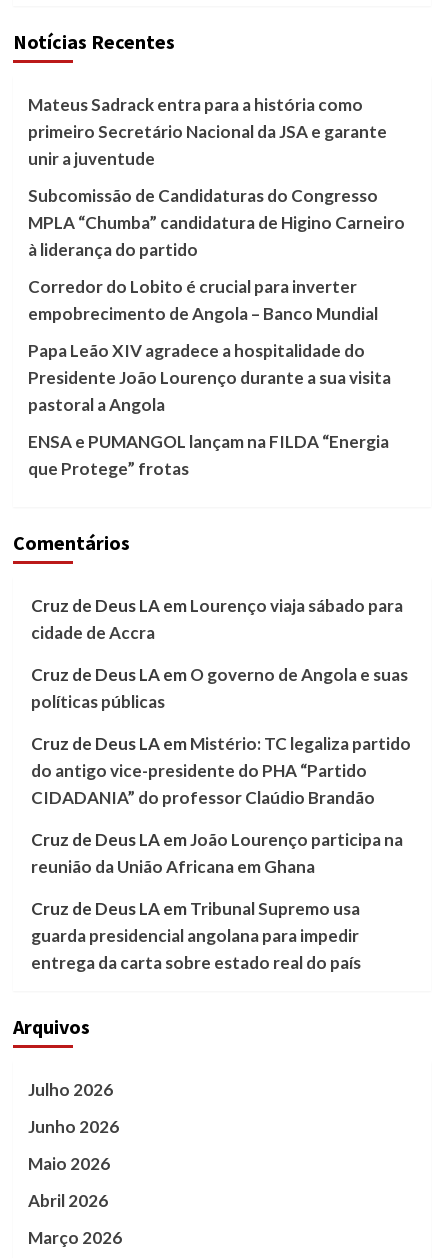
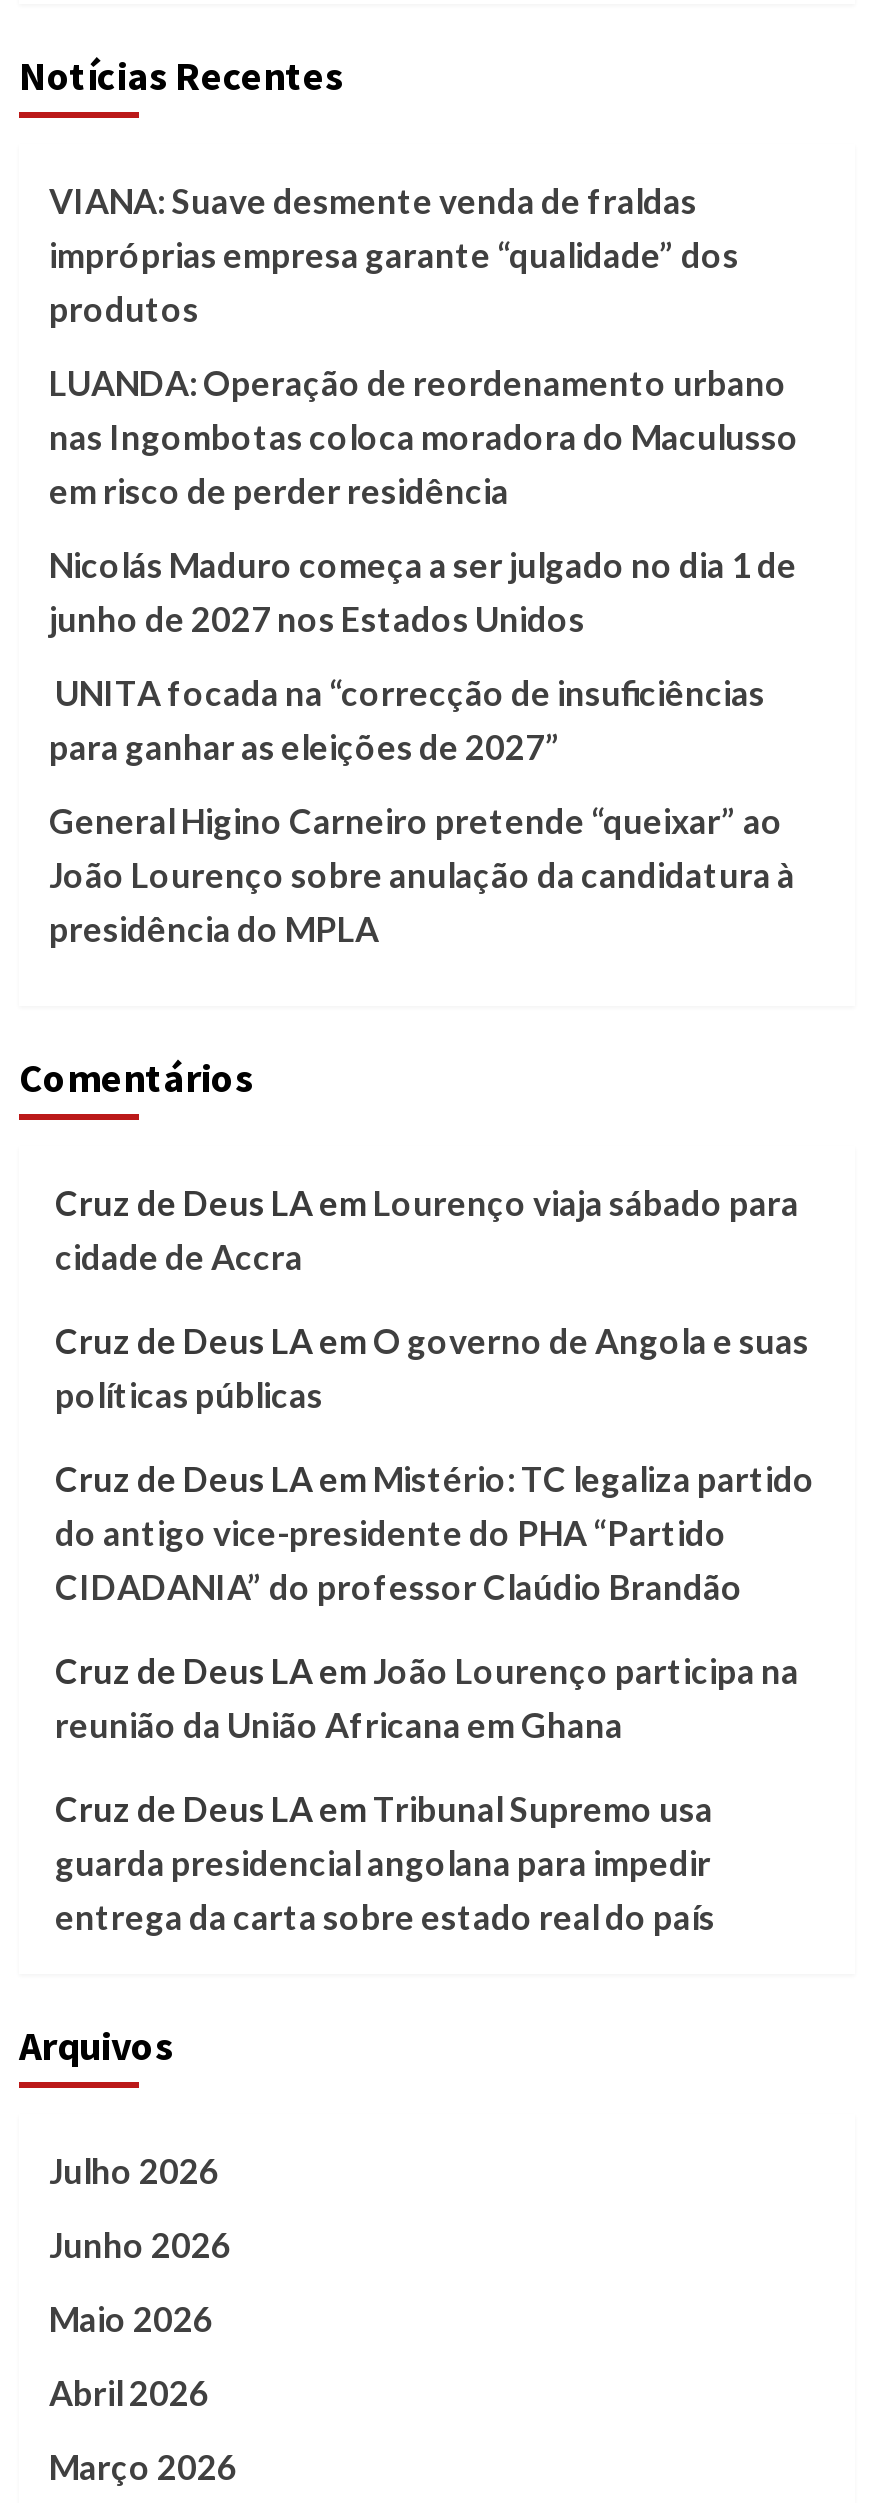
- Mateus Sadrack entra para a história como
- primeiro Secretário Nacional da JSA e garante
- unir a juventude
+ VIANA: Suave desmente venda de fraldas
+ impróprias empresa garante “qualidade” dos
+ produtos

- Subcomissão de Candidaturas do Congresso
- MPLA “Chumba” candidatura de Higino Carneiro
- à liderança do partido
+ LUANDA: Operação de reordenamento urbano
+ nas Ingombotas coloca moradora do Maculusso
+ em risco de perder residência

- Corredor do Lobito é crucial para inverter
- empobrecimento de Angola – Banco Mundial
+ Nicolás Maduro começa a ser julgado no dia 1 de
+ junho de 2027 nos Estados Unidos

- Papa Leão XIV agradece a hospitalidade do
- Presidente João Lourenço durante a sua visita
- pastoral a Angola
+ UNITA focada na “correcção de insuficiências
+ para ganhar as eleições de 2027”

- ENSA e PUMANGOL lançam na FILDA “Energia
- que Protege” frotas
+ General Higino Carneiro pretende “queixar” ao
+ João Lourenço sobre anulação da candidatura à
+ presidência do MPLA
